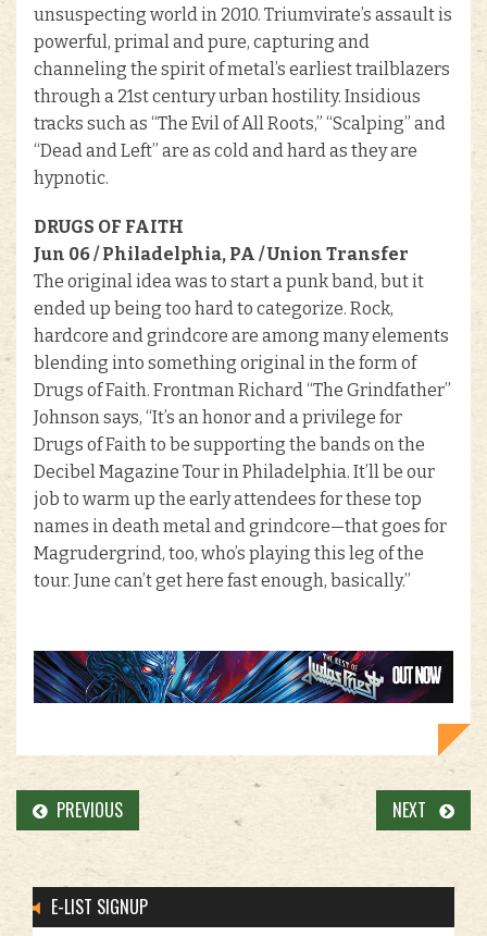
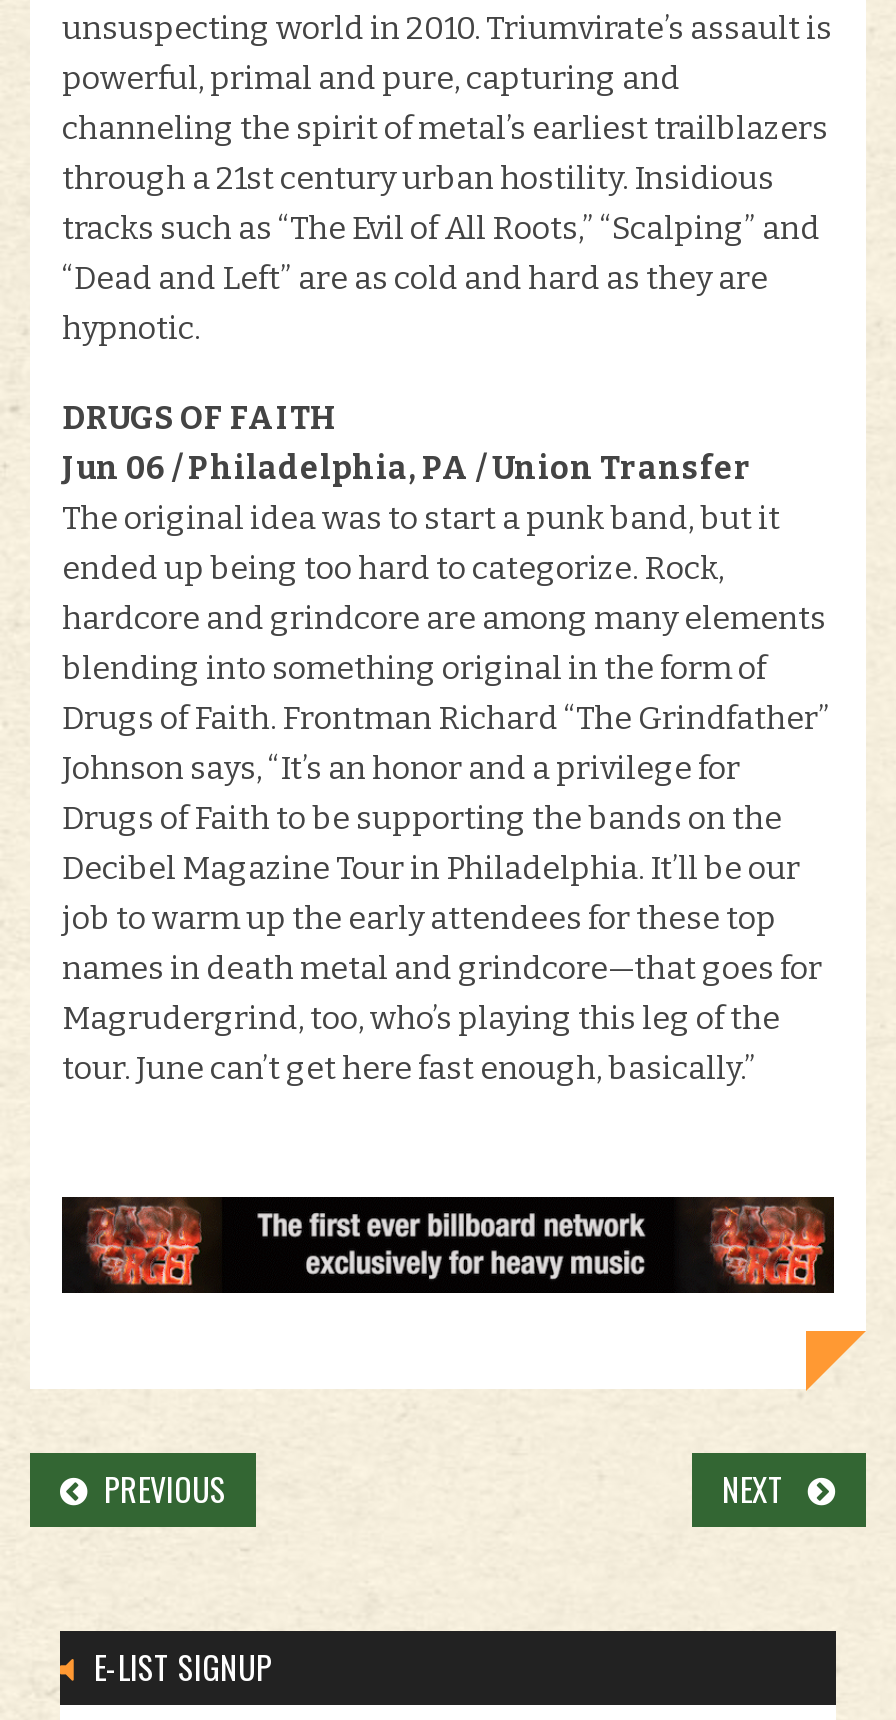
- [image]
+ [image]
